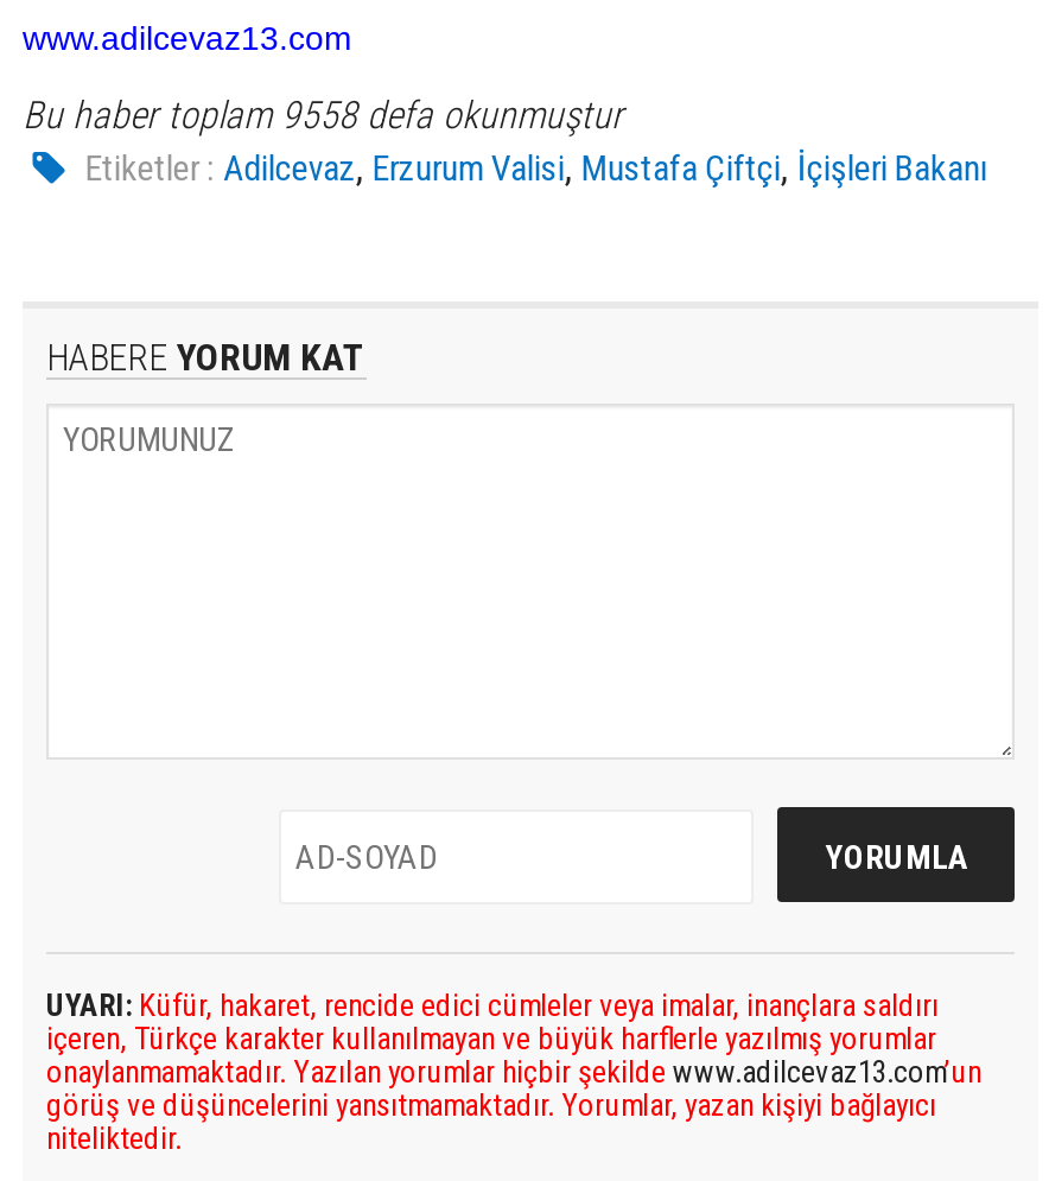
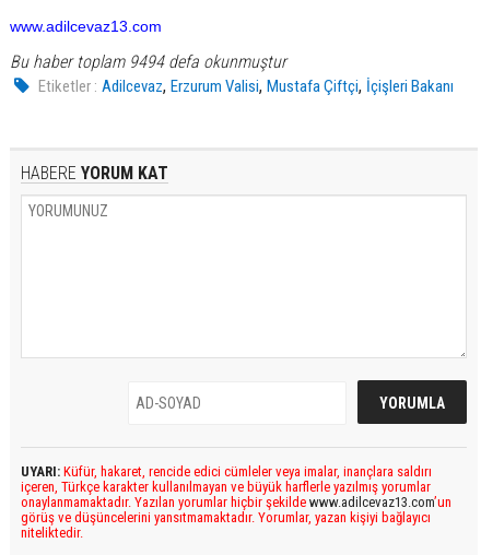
- Bu haber toplam 9558 defa okunmuştur
+ Bu haber toplam 9494 defa okunmuştur
